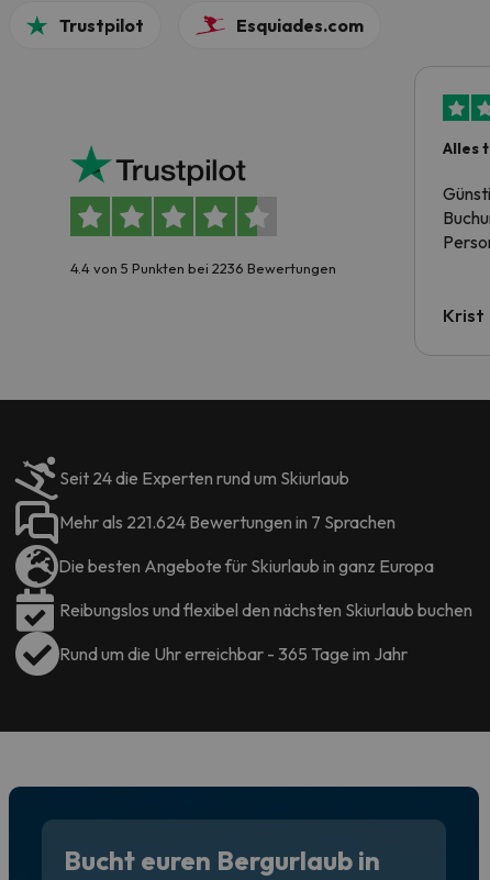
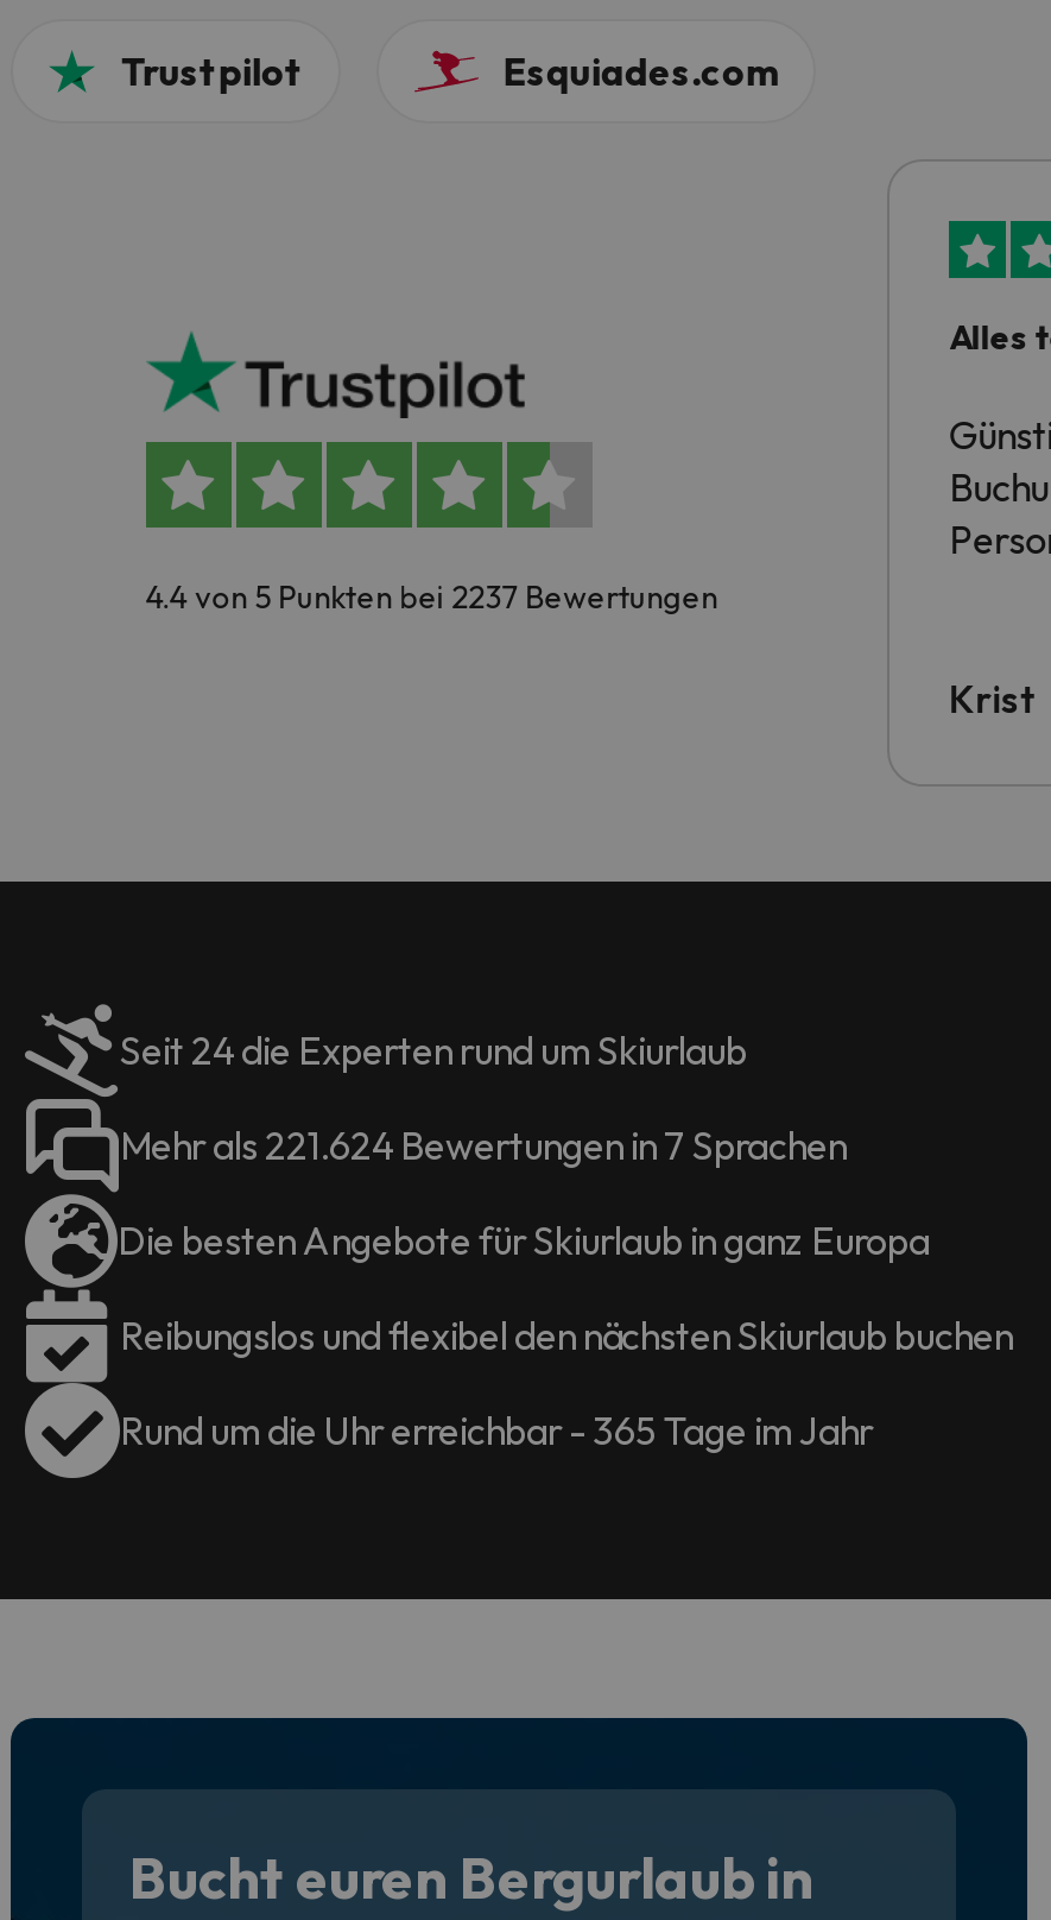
- 4.4 von 5 Punkten bei 2236 Bewertungen
+ 4.4 von 5 Punkten bei 2237 Bewertungen
